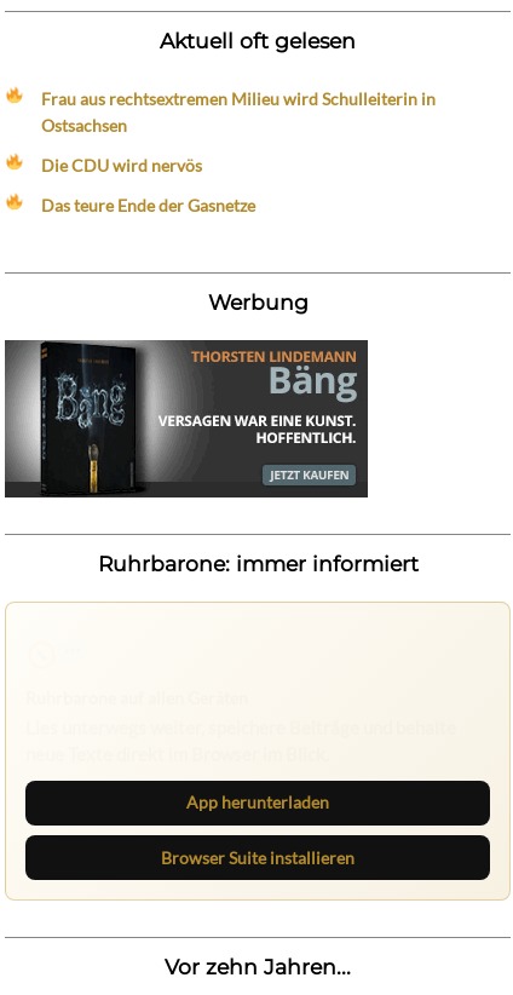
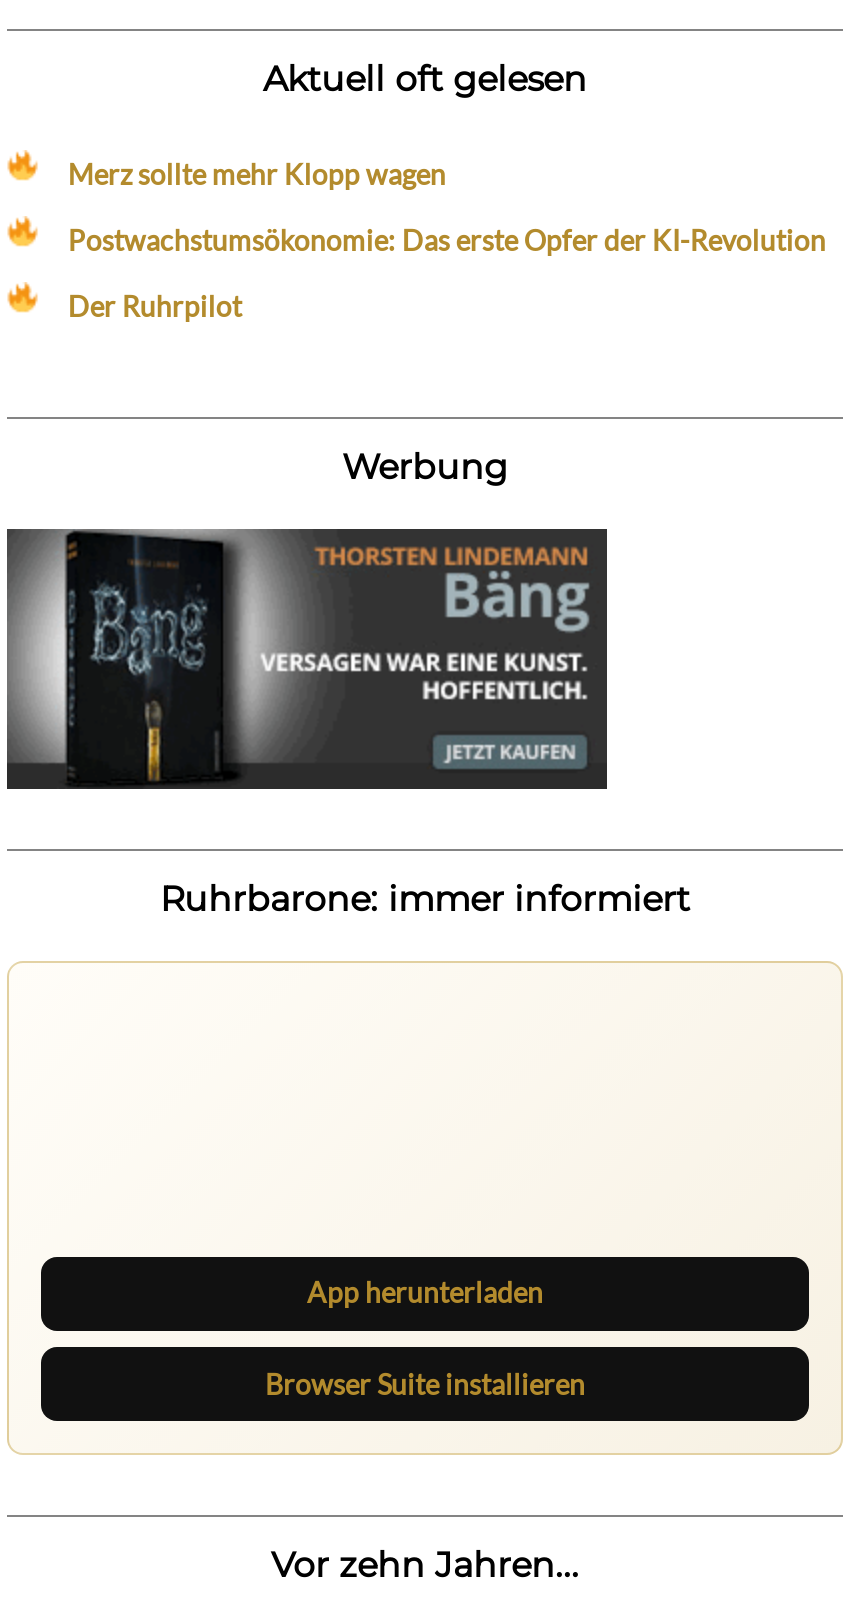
- Frau aus rechtsextremen Milieu wird Schulleiterin in
- Ostsachsen
+ Merz sollte mehr Klopp wagen

- Die CDU wird nervös
+ Postwachstumsökonomie: Das erste Opfer der KI-Revolution

- Das teure Ende der Gasnetze
+ Der Ruhrpilot
